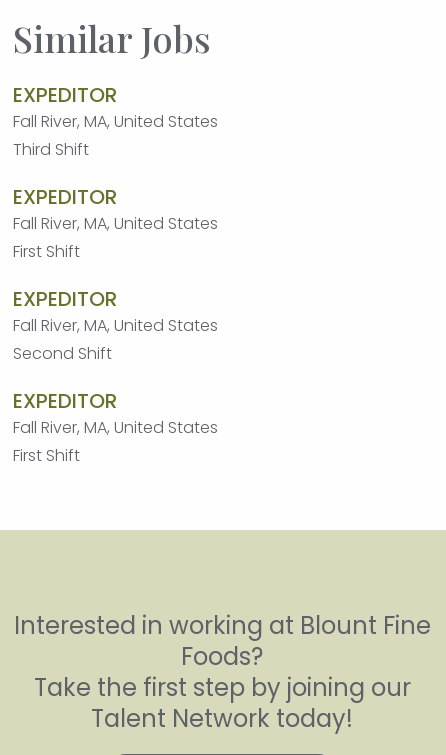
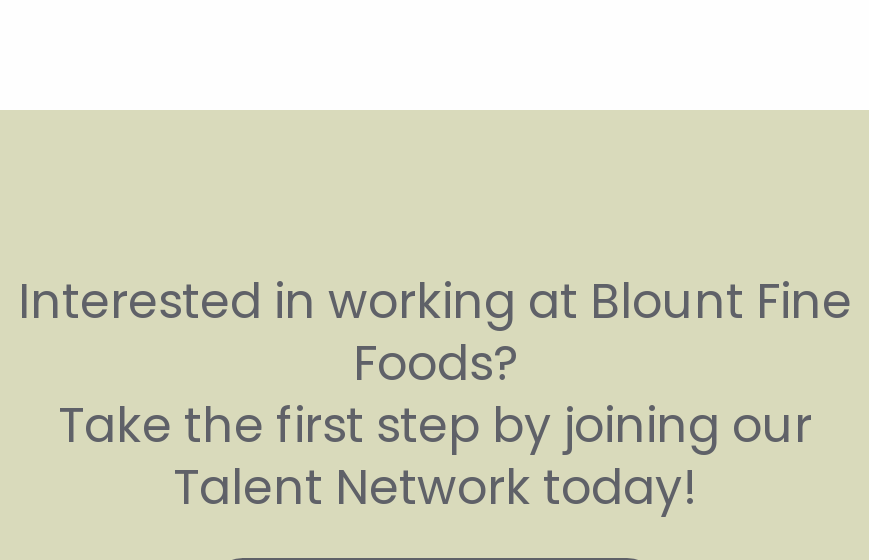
- Similar Jobs
- EXPEDITOR
- Fall River, MA, United States
- Third Shift
- EXPEDITOR
- Fall River, MA, United States
- First Shift
- EXPEDITOR
- Fall River, MA, United States
- Second Shift
- EXPEDITOR
- Fall River, MA, United States
- First Shift
